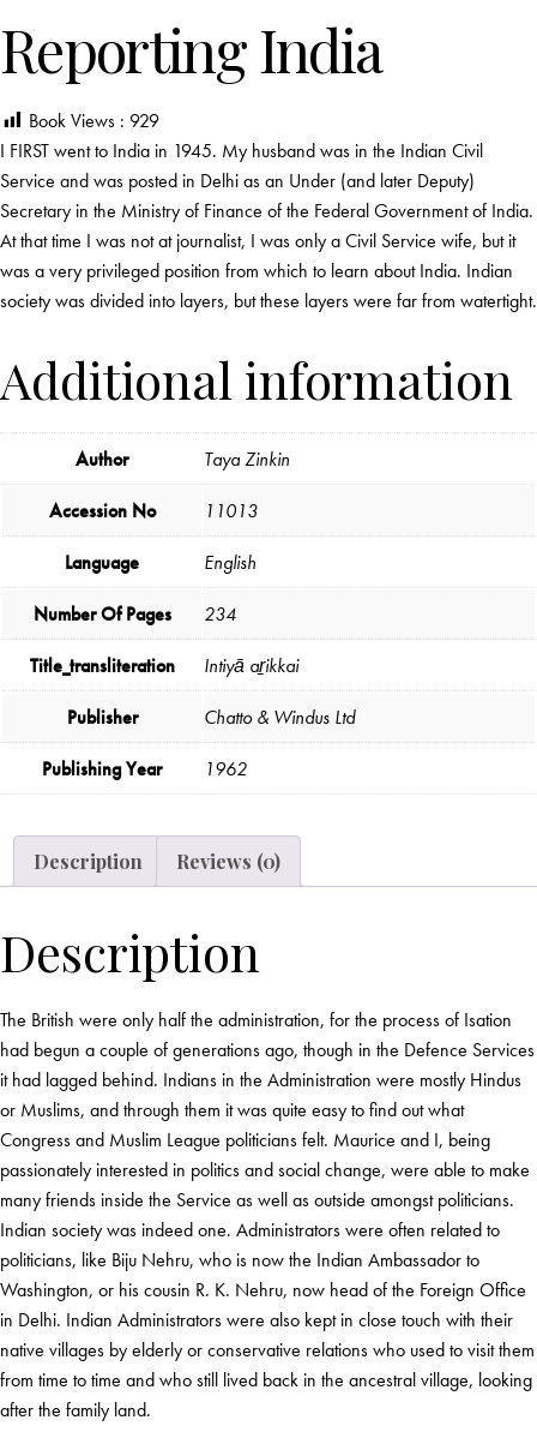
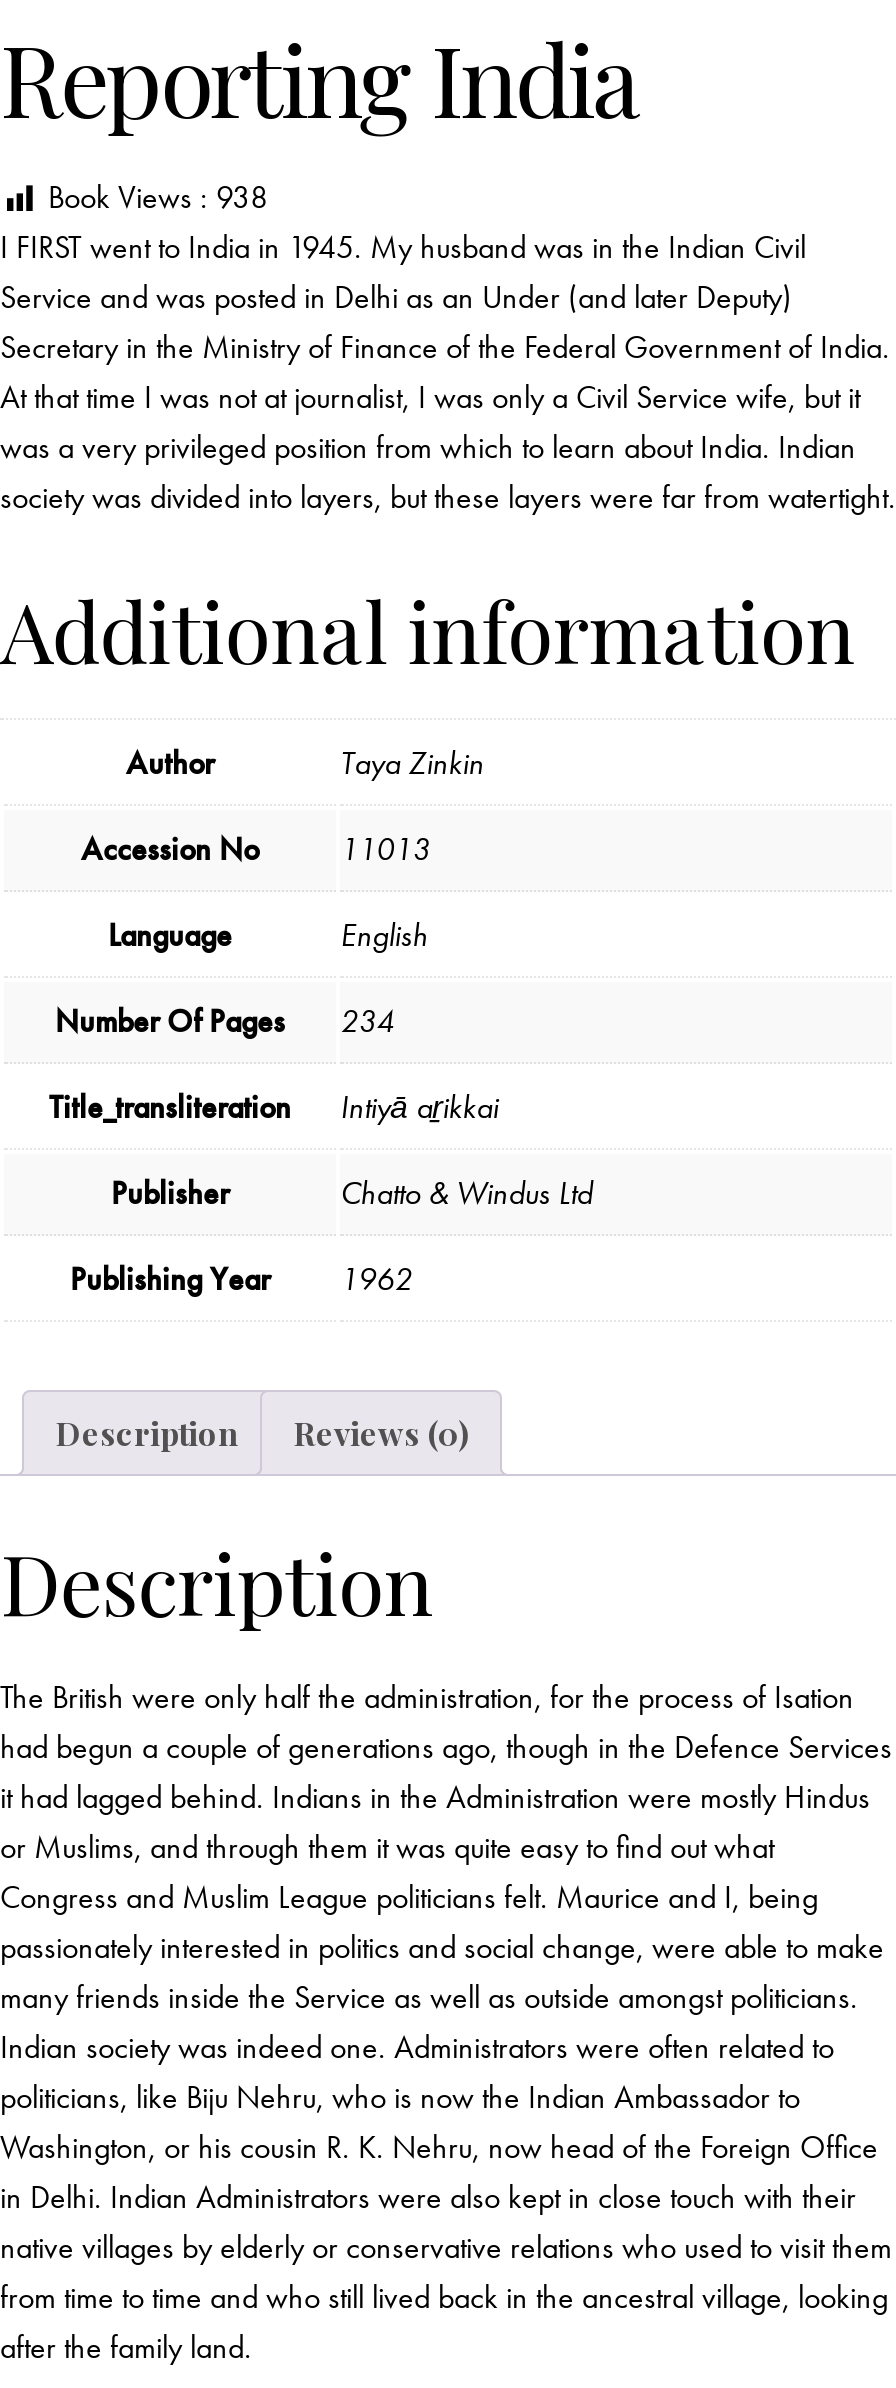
- Book Views : 929
+ Book Views : 938
